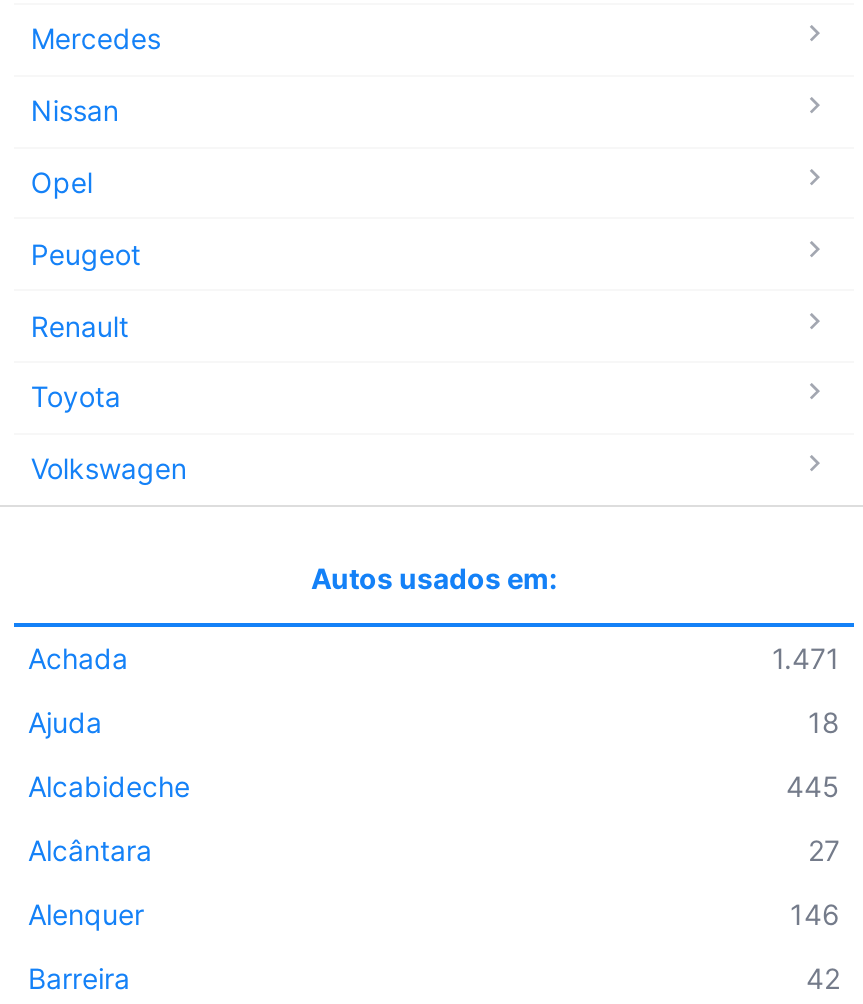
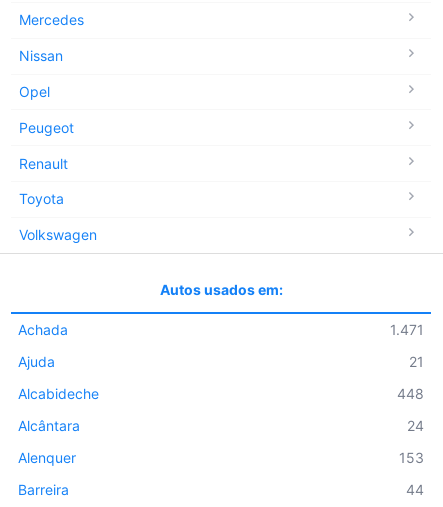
- 18
+ 21

- 445
+ 448

- 27
+ 24

- 146
+ 153

- 42
+ 44
